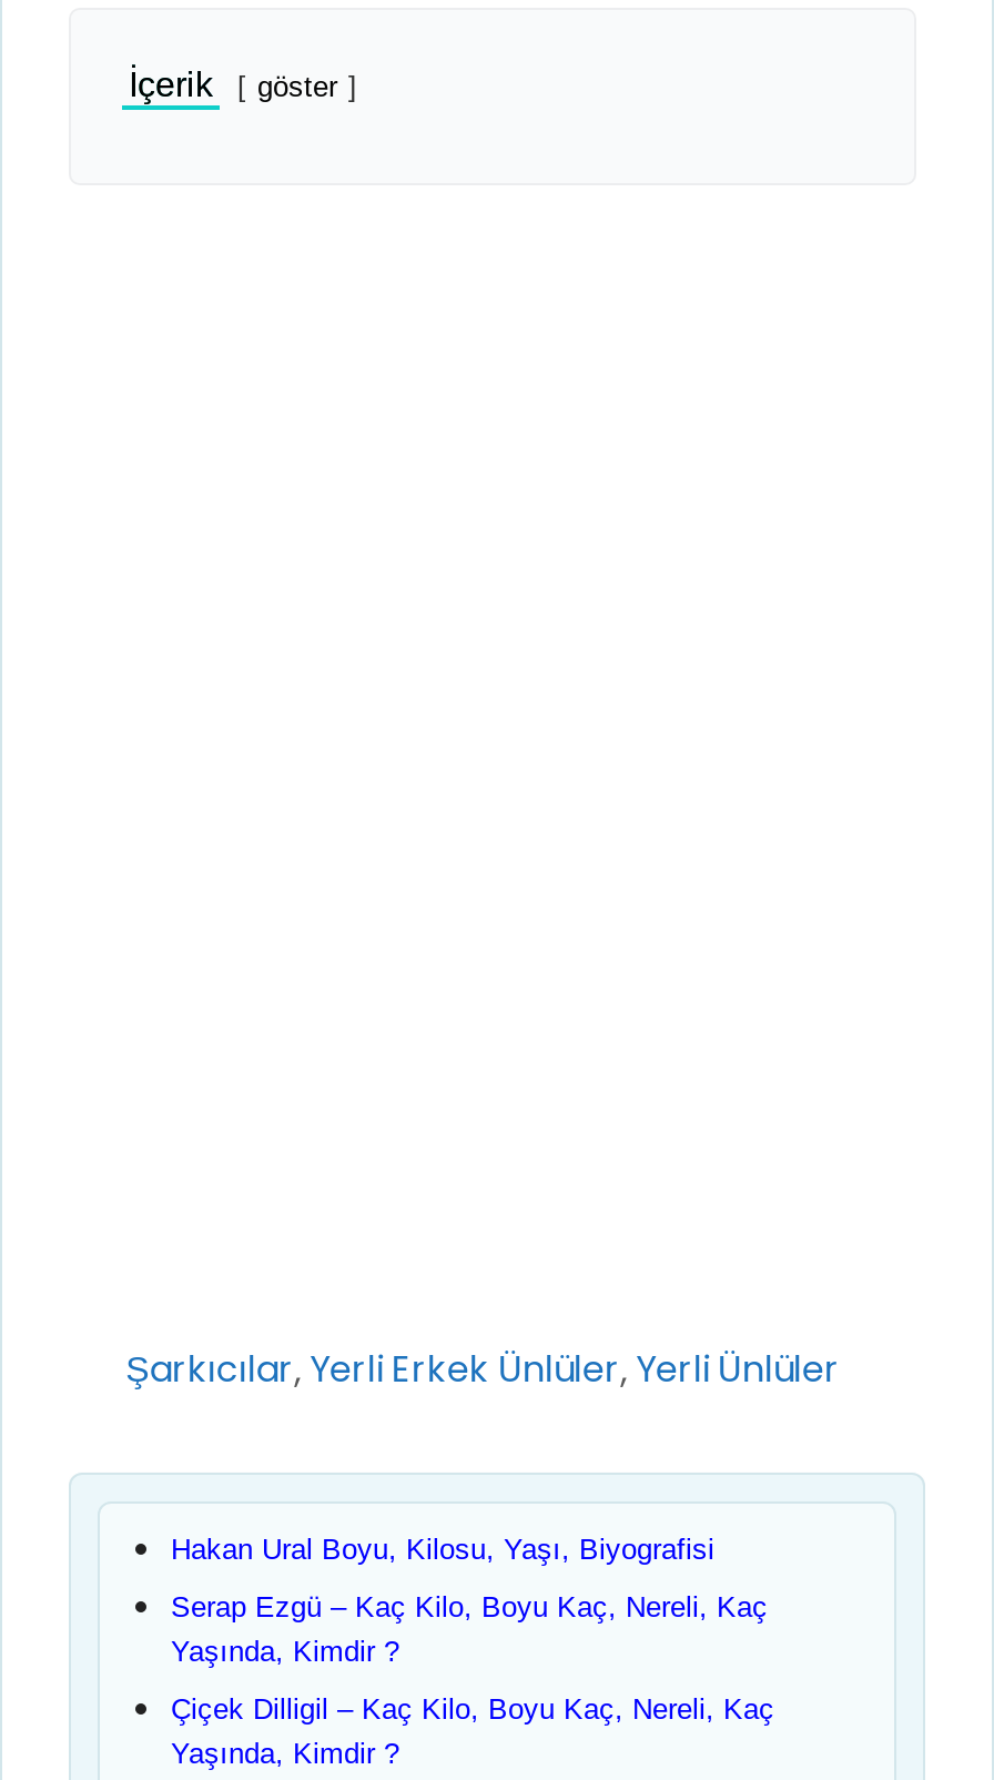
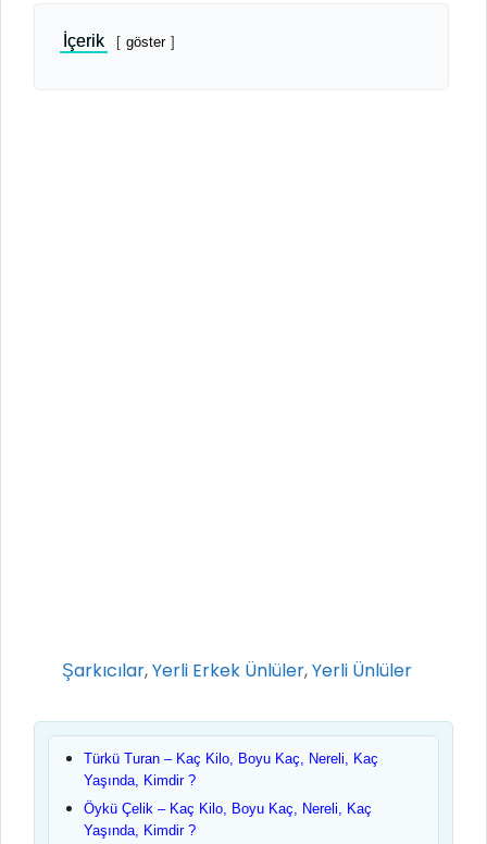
- Hakan Ural Boyu, Kilosu, Yaşı, Biyografisi
- Serap Ezgü – Kaç Kilo, Boyu Kaç, Nereli, Kaç
+ Türkü Turan – Kaç Kilo, Boyu Kaç, Nereli, Kaç

- Çiçek Dilligil – Kaç Kilo, Boyu Kaç, Nereli, Kaç
+ Öykü Çelik – Kaç Kilo, Boyu Kaç, Nereli, Kaç
